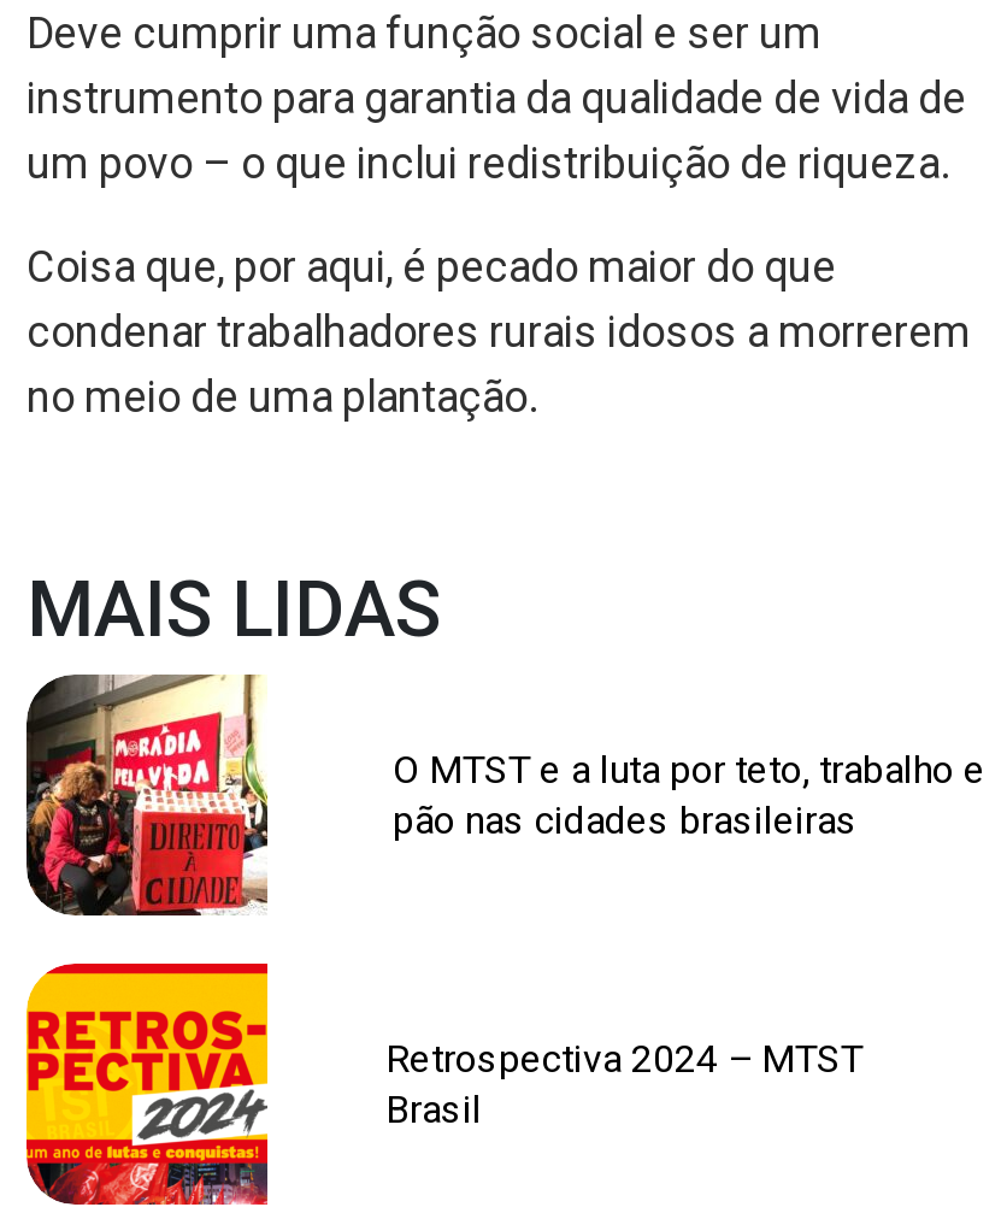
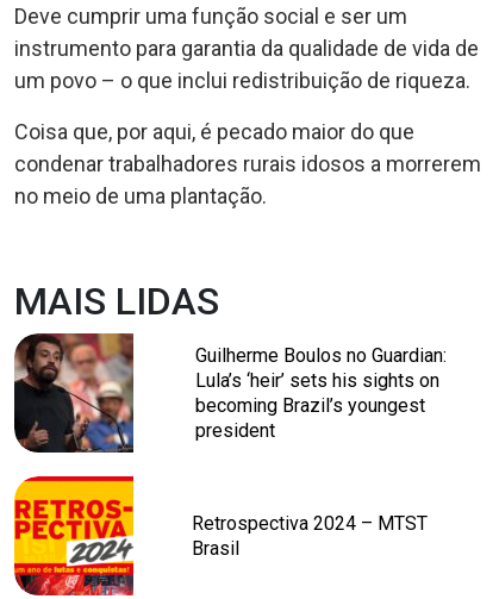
- [image]
+ [image]

- O MTST e a luta por teto, trabalho e
- pão nas cidades brasileiras
+ Guilherme Boulos no Guardian:
+ Lula’s ‘heir’ sets his sights on
+ becoming Brazil’s youngest
+ president
